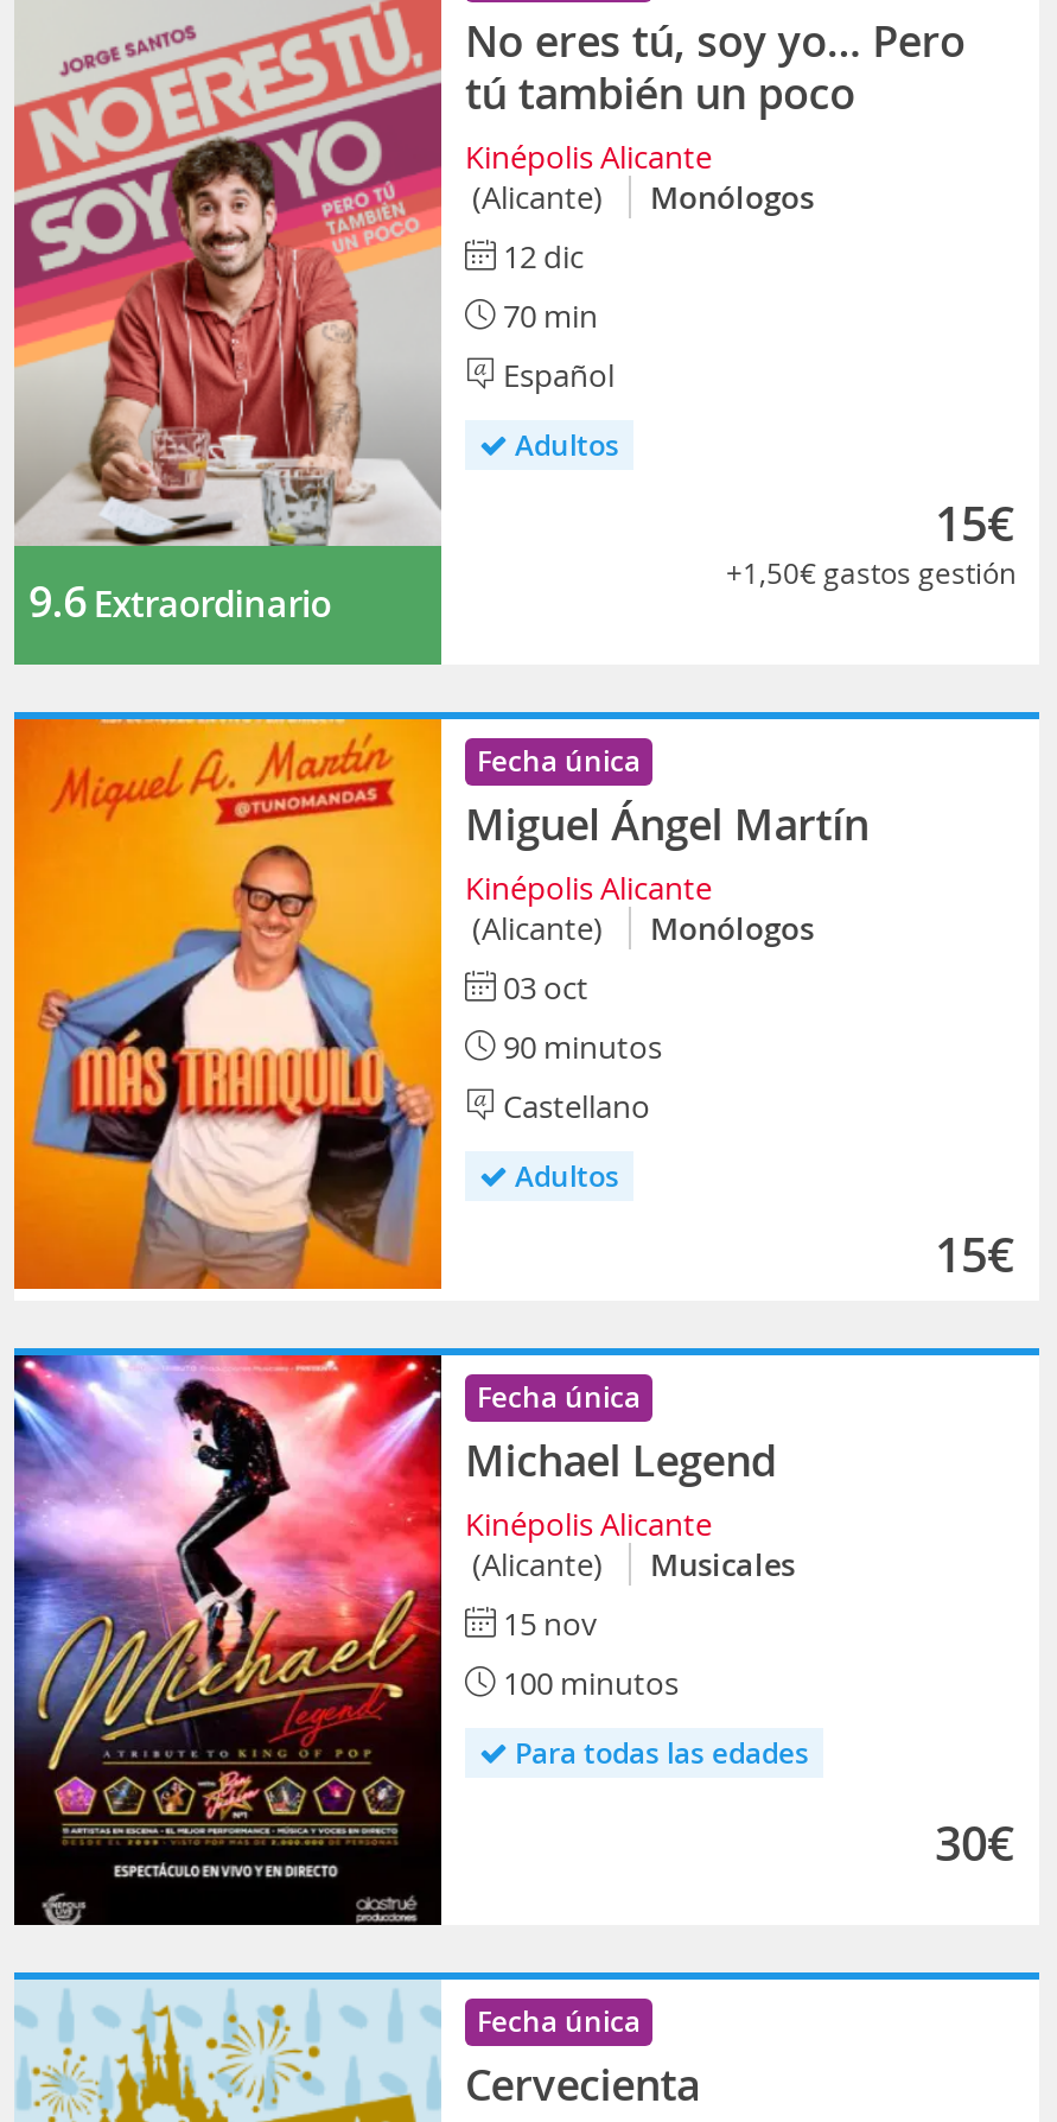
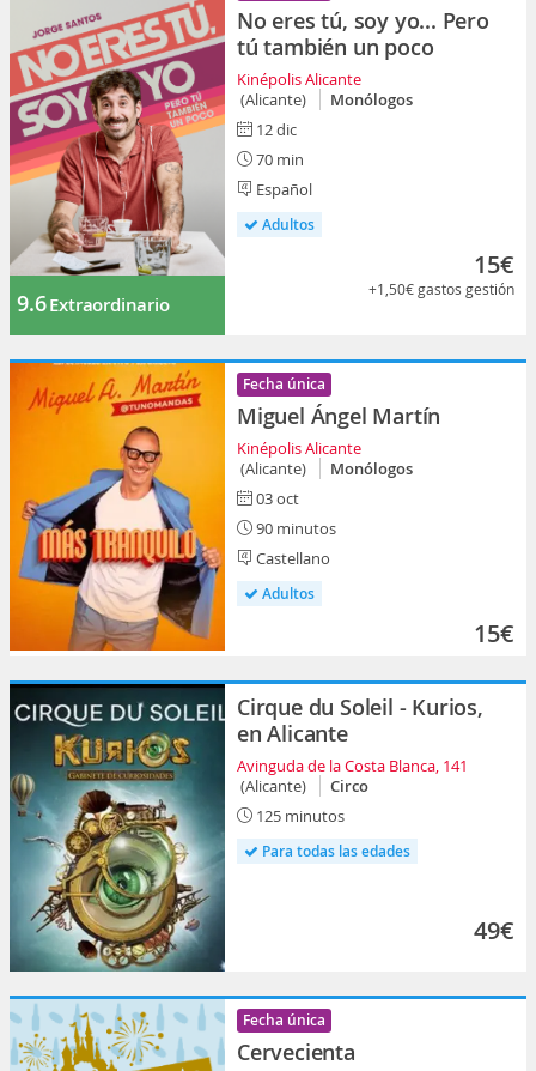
- [image]
- Fecha única
- Michael Legend
- Kinépolis Alicante
+ [image]
+ Cirque du Soleil - Kurios,
+ en Alicante
+ Avinguda de la Costa Blanca, 141

- Musicales
- 15 nov
- 100 minutos
+ Circo
+ 125 minutos

moved up: Para todas las edades

- 30€
+ 49€
